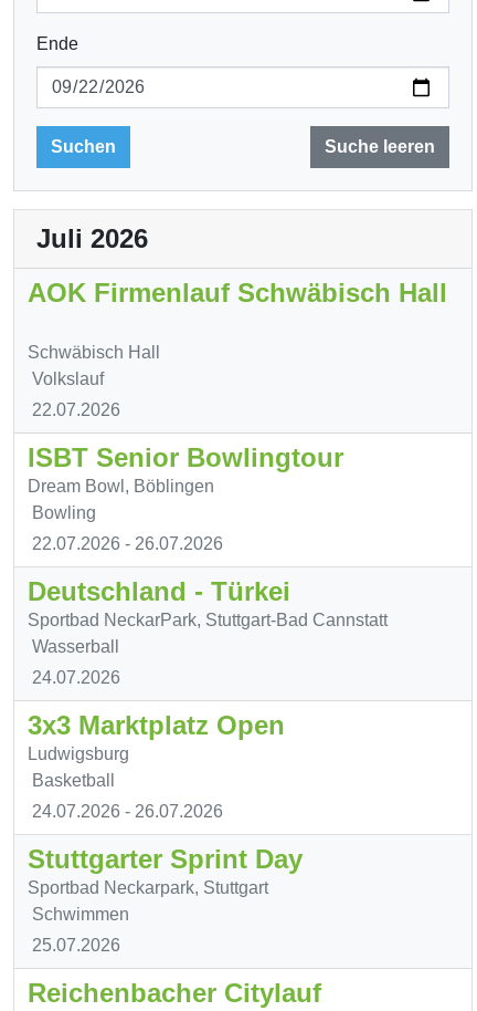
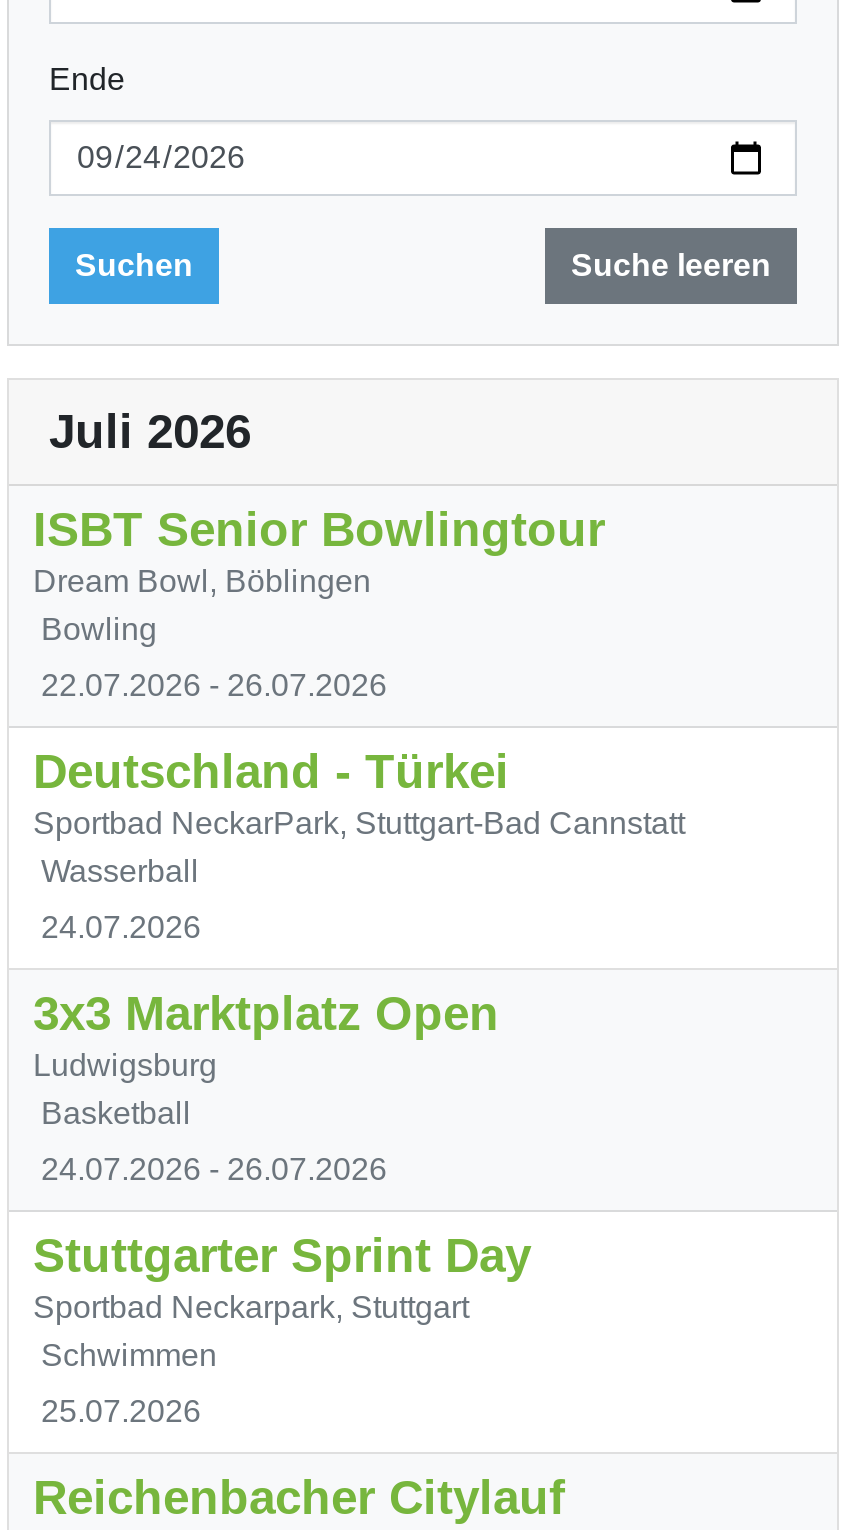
- AOK Firmenlauf Schwäbisch Hall
- Schwäbisch Hall
- Volkslauf
- 22.07.2026
